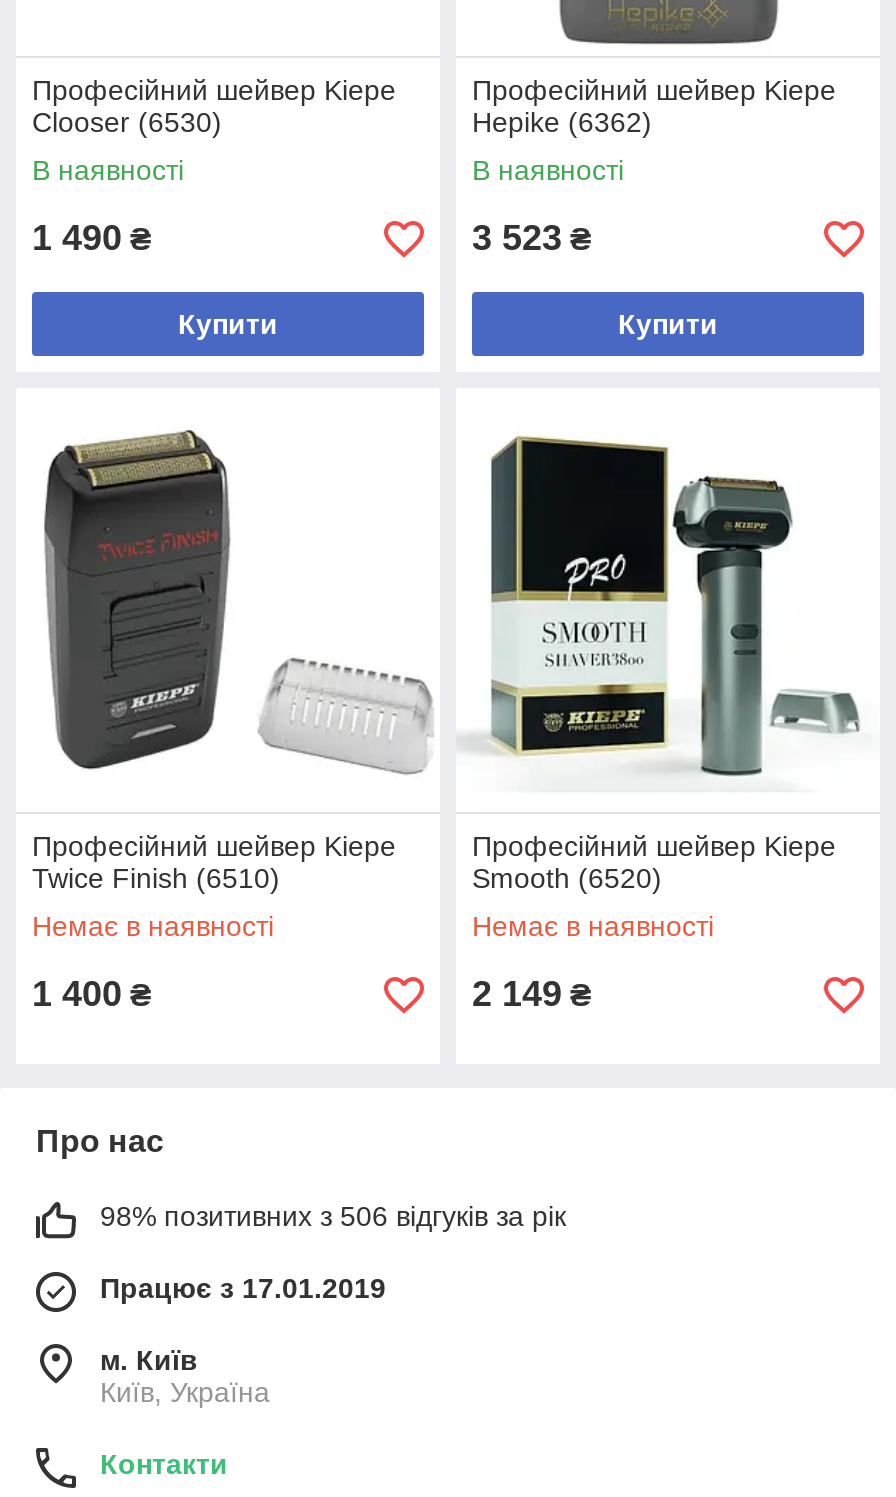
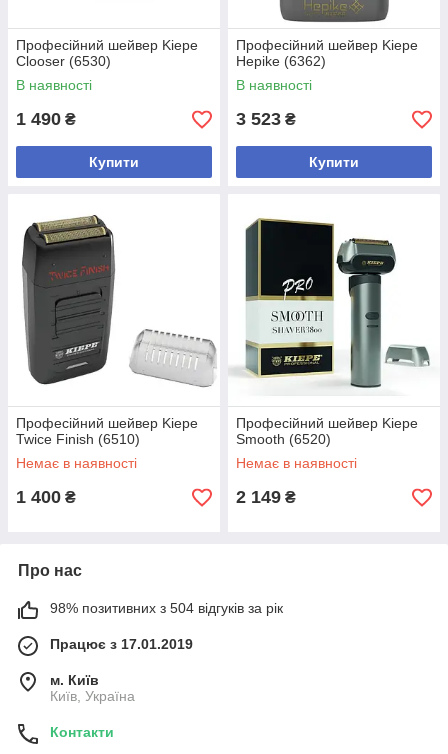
- 98% позитивних з 506 відгуків за рік
+ 98% позитивних з 504 відгуків за рік
